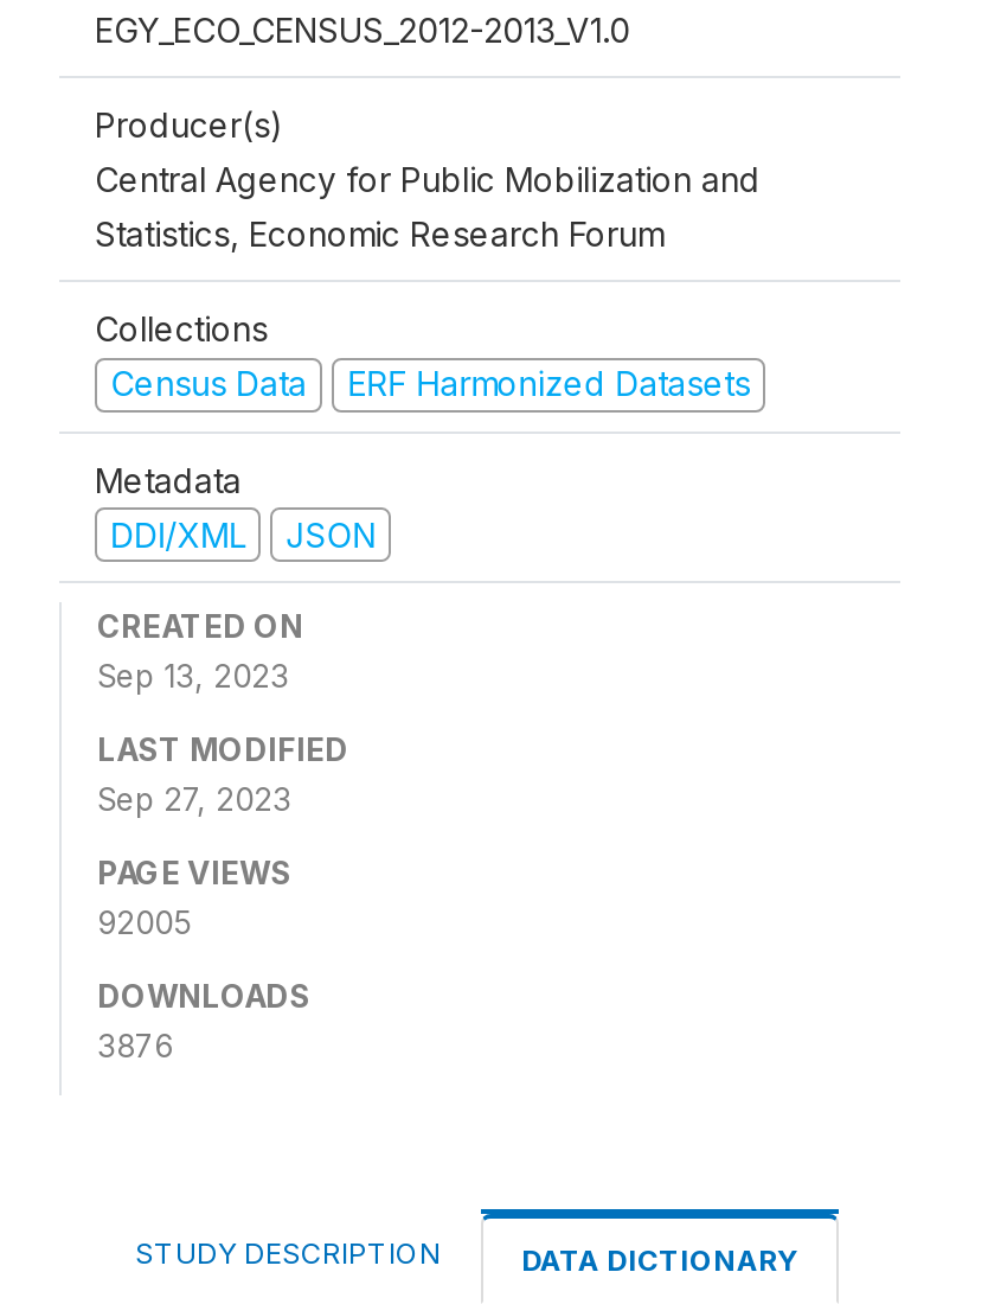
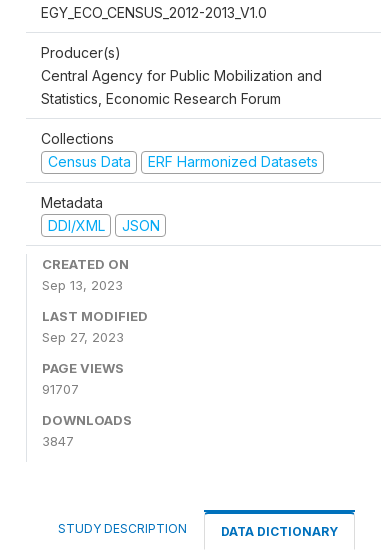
- 92005
+ 91707

- 3876
+ 3847
